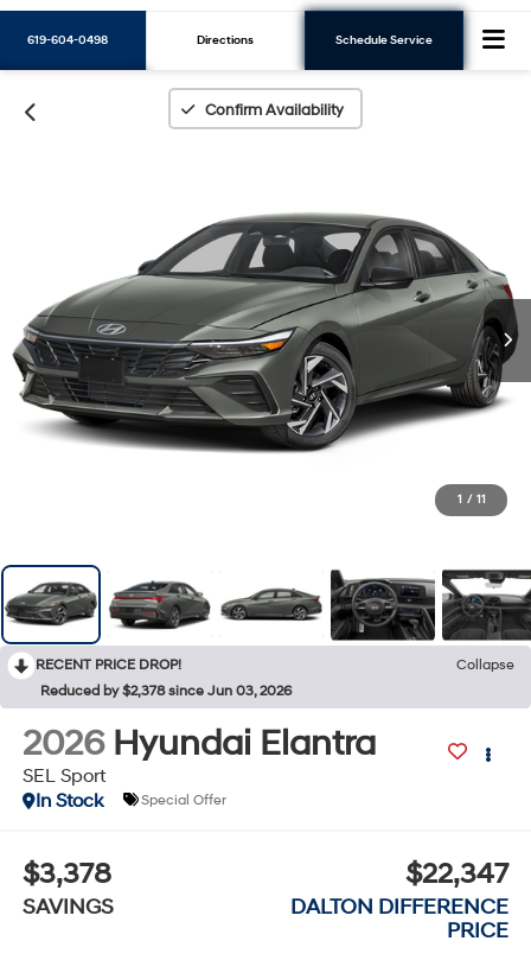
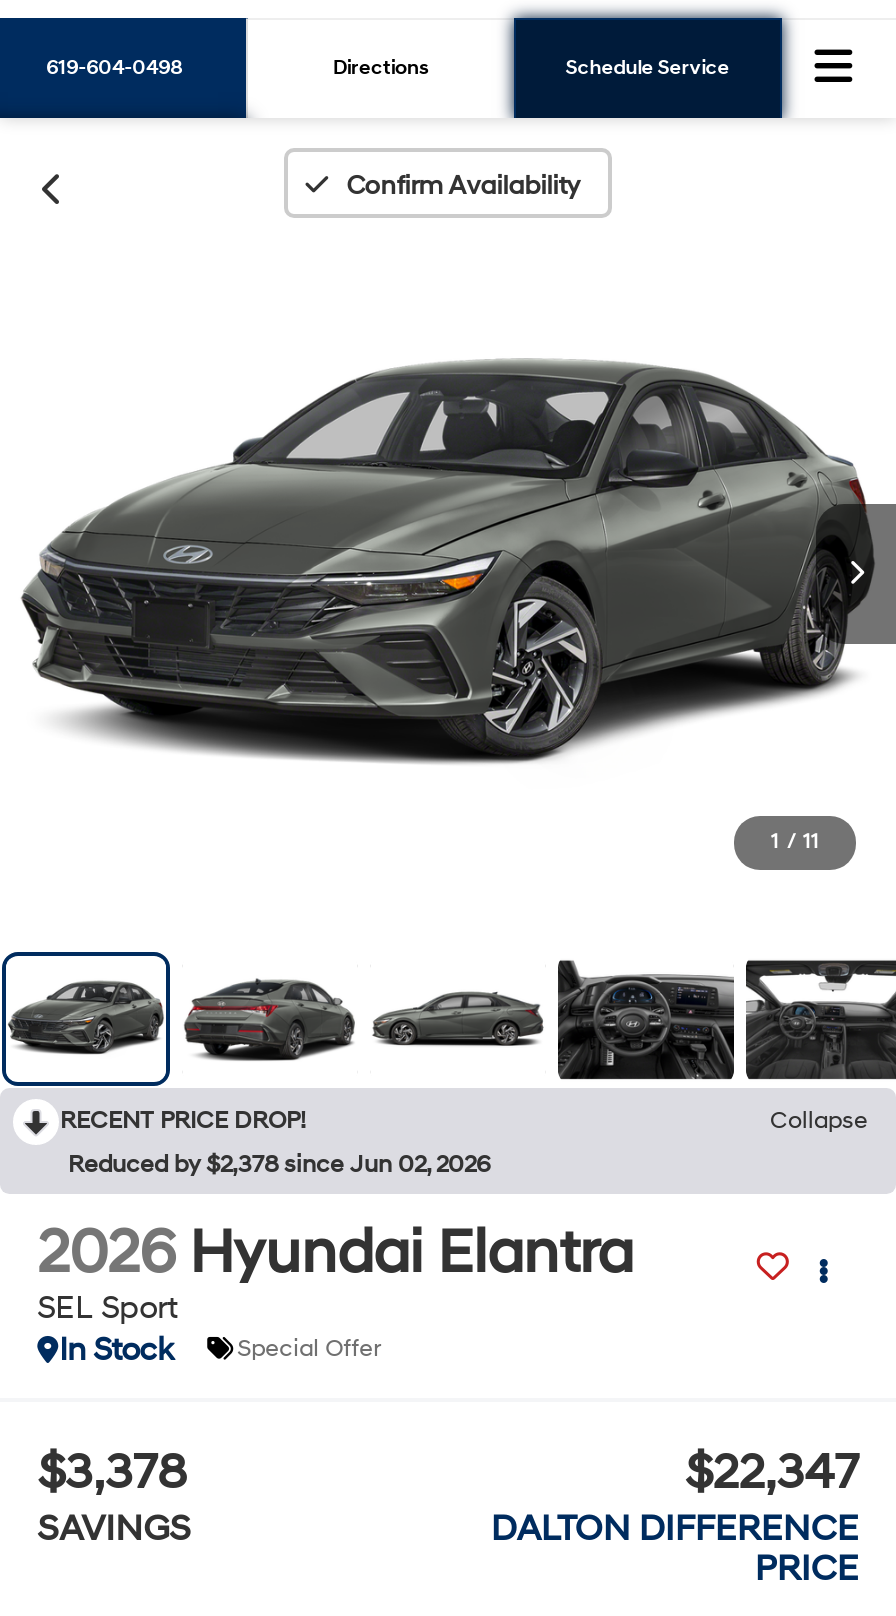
- Reduced by $2,378 since Jun 03, 2026
+ Reduced by $2,378 since Jun 02, 2026
